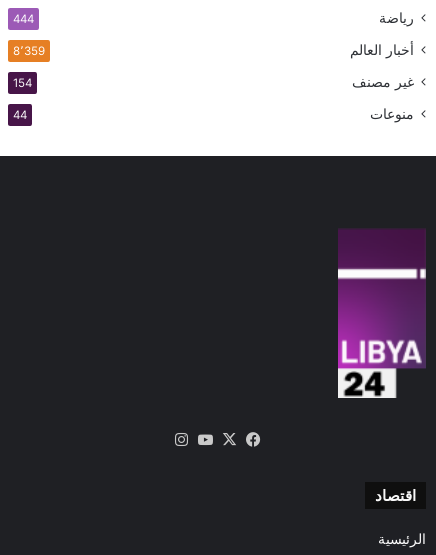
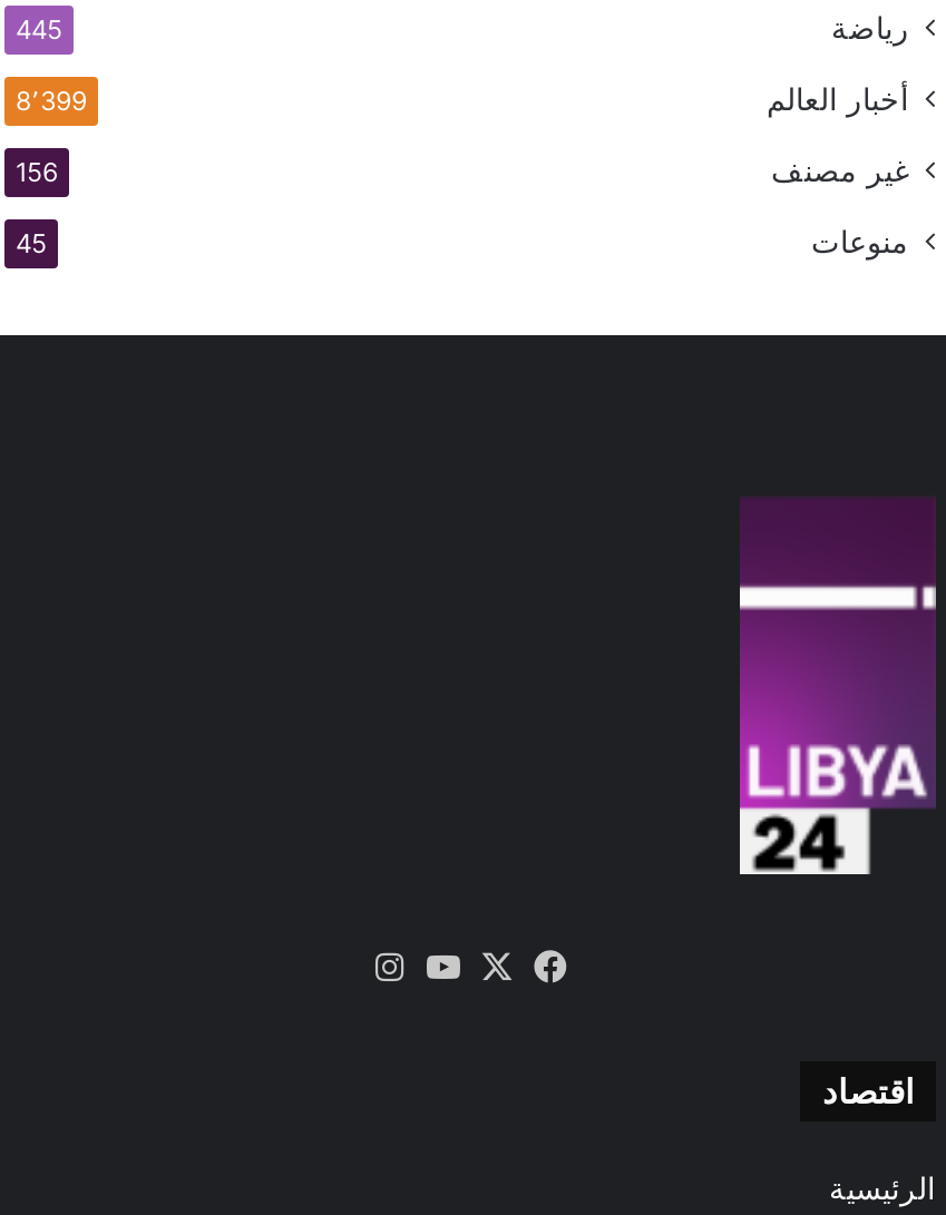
- 444
+ 445

- 8٬359
+ 8٬399

- 154
+ 156

- 44
+ 45
